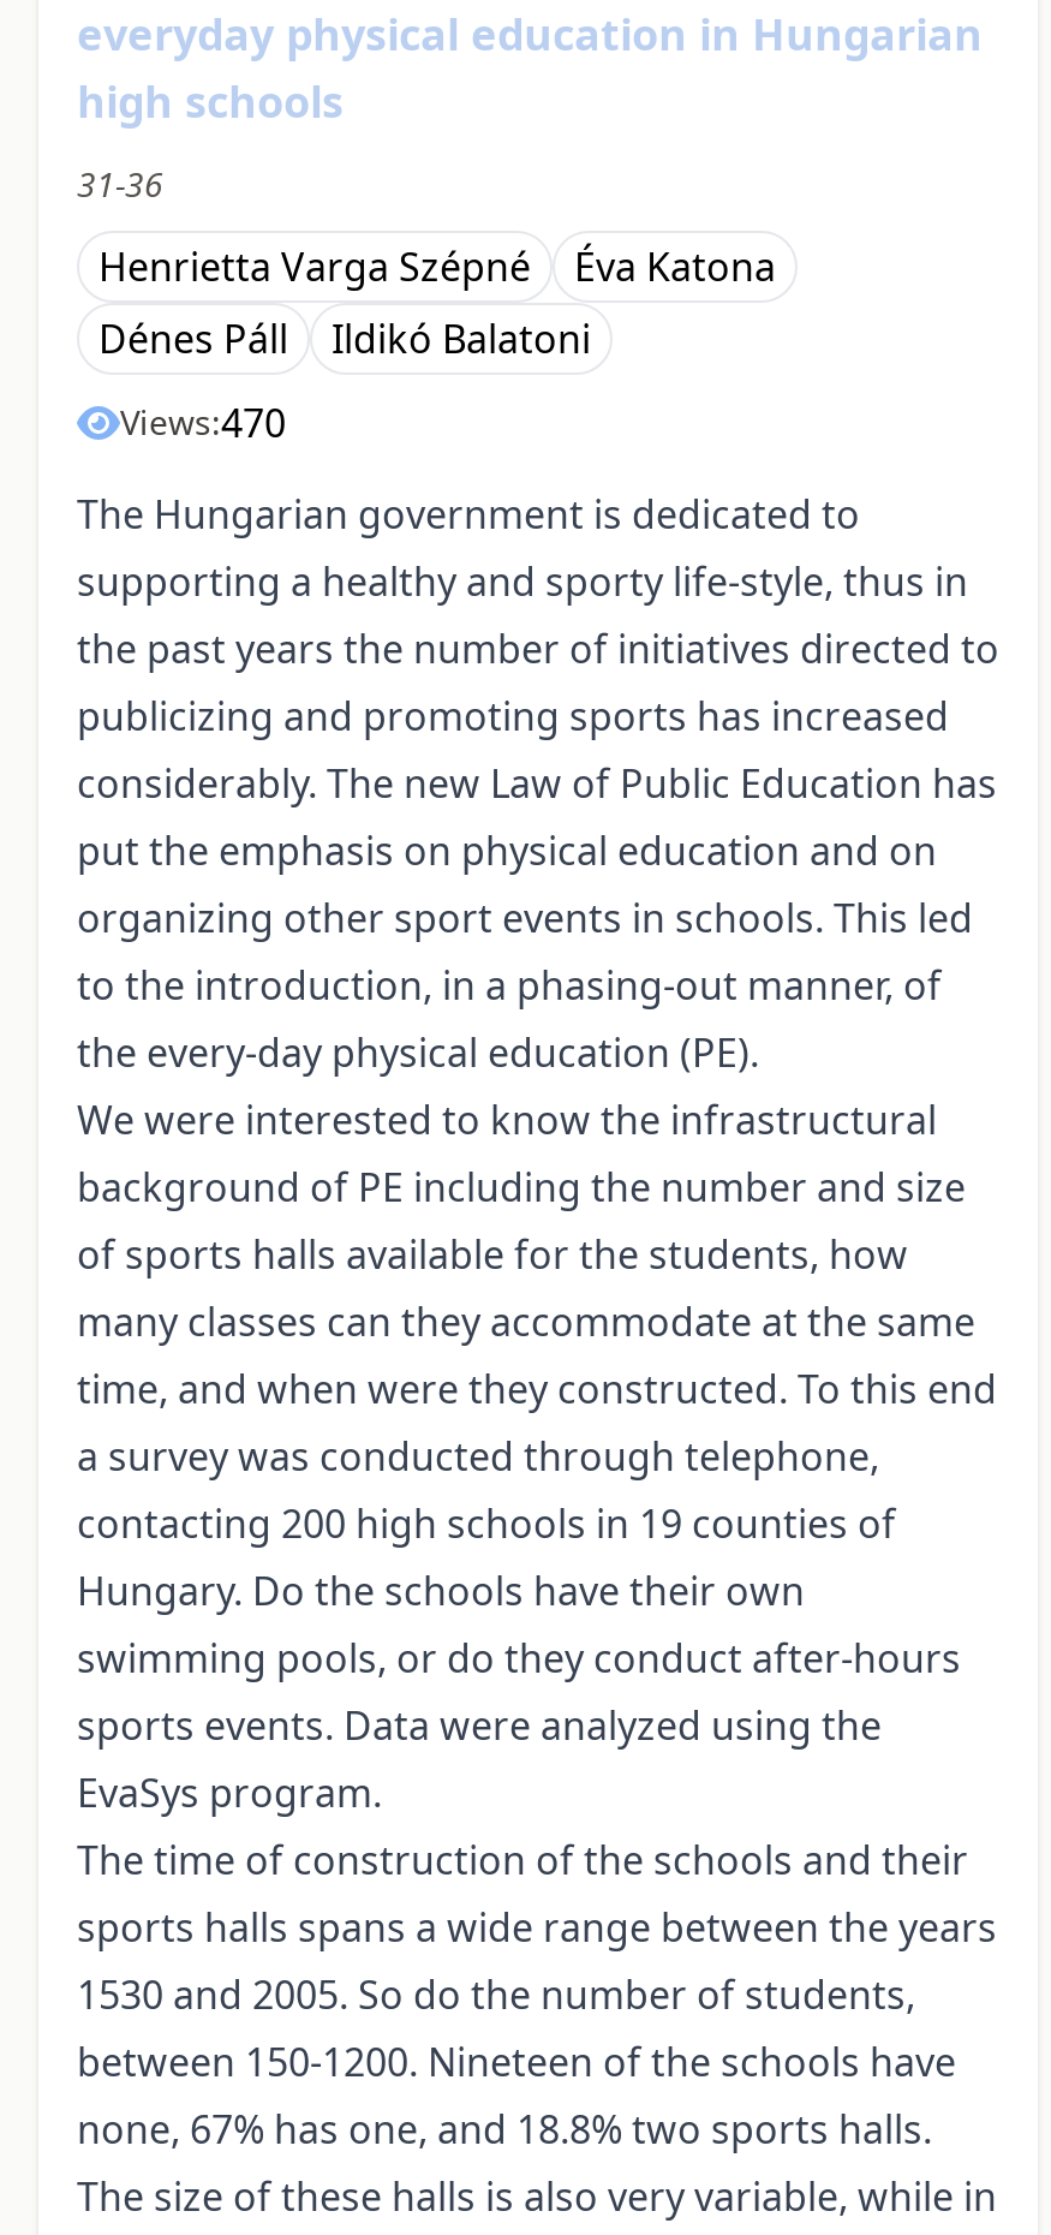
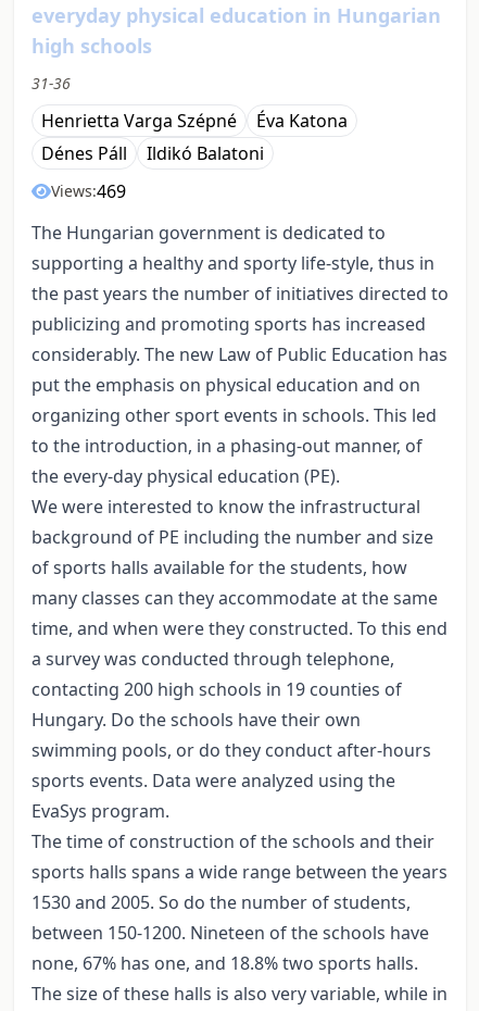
- Views:470
+ Views:469
